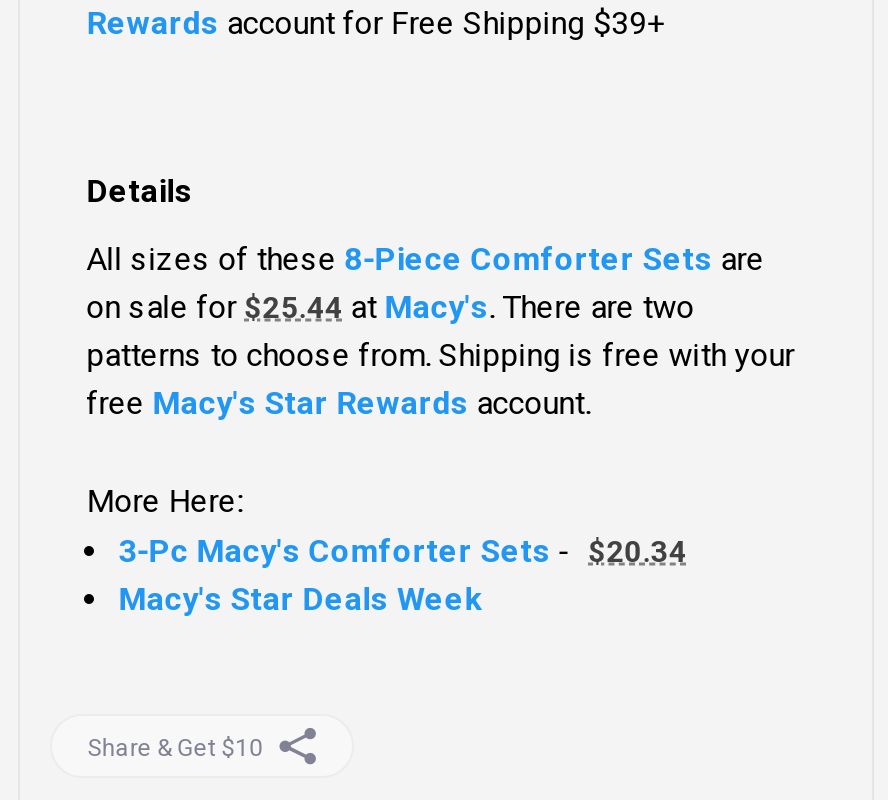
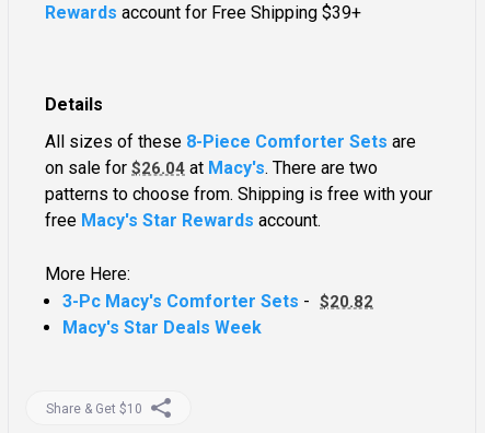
- on sale for $25.44 at Macy's. There are two
+ on sale for $26.04 at Macy's. There are two

- 3-Pc Macy's Comforter Sets - $20.34
+ 3-Pc Macy's Comforter Sets - $20.82
